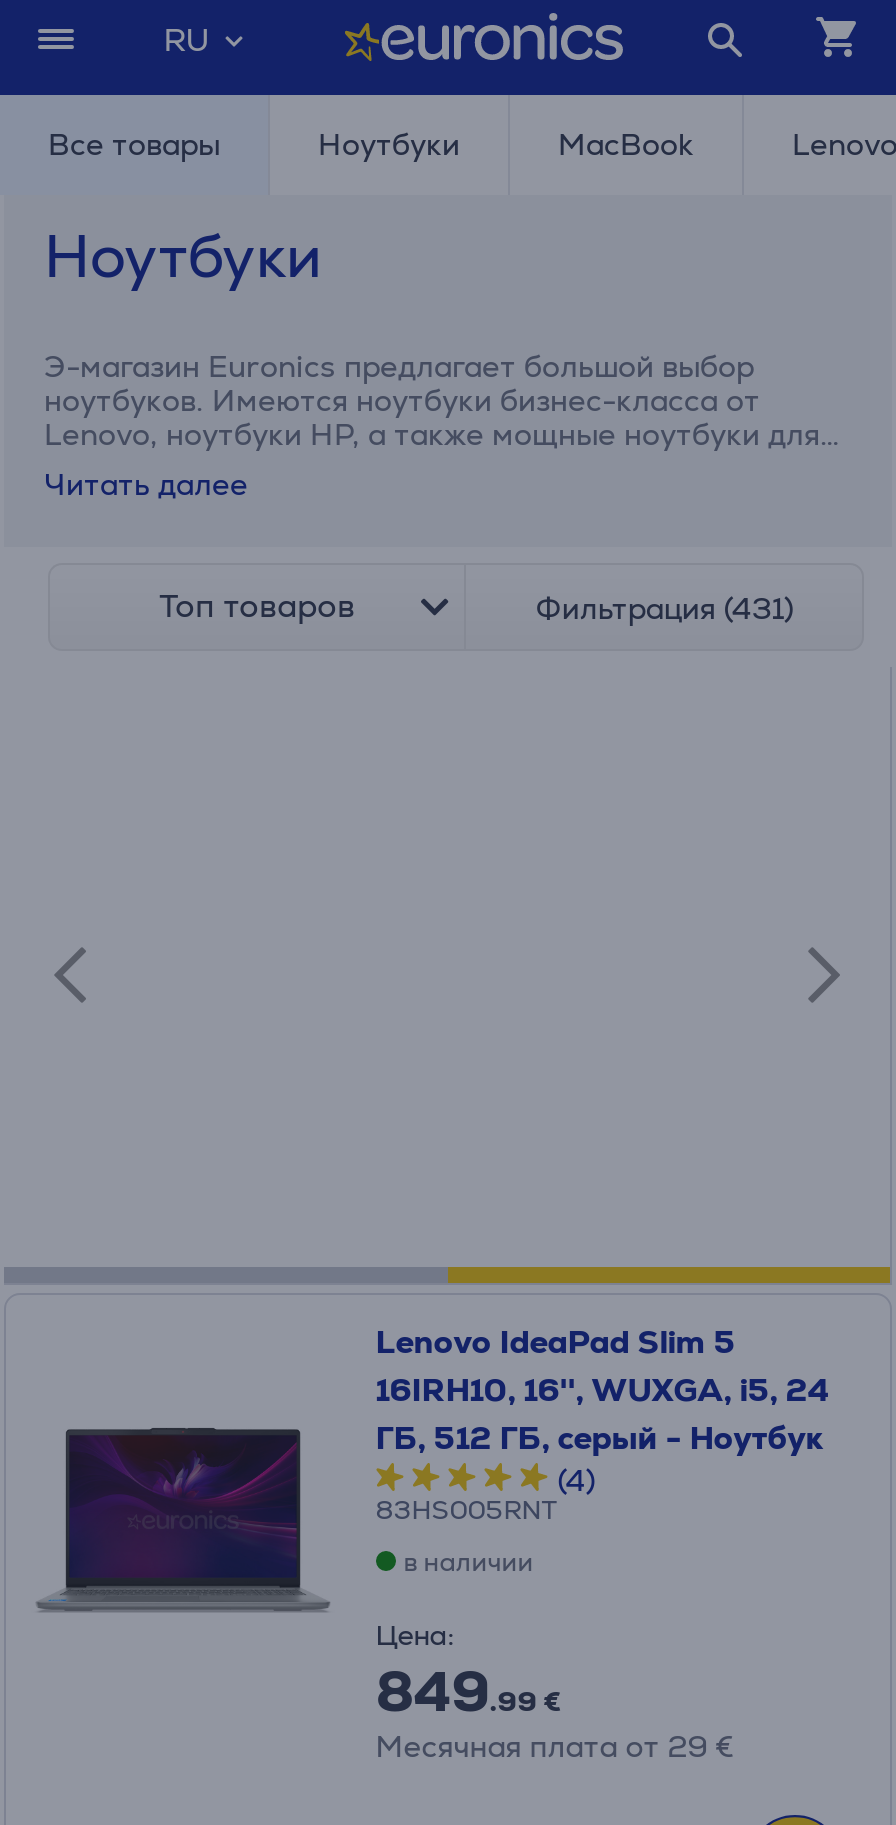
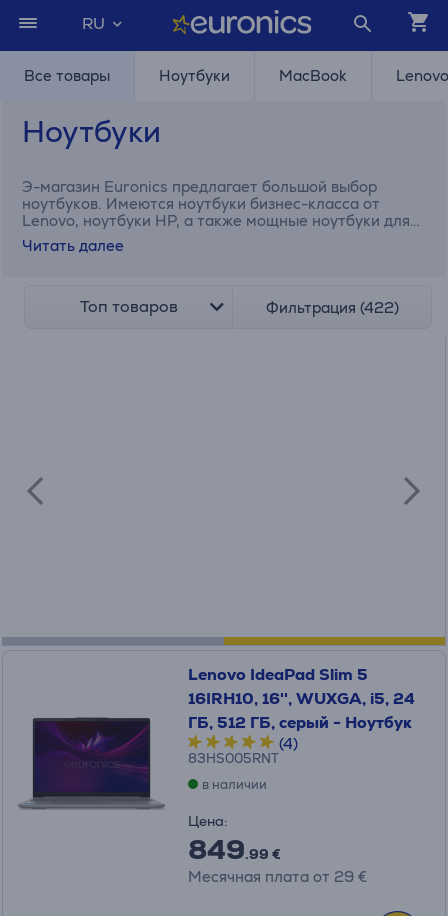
- Фильтрация (431)
+ Фильтрация (422)
